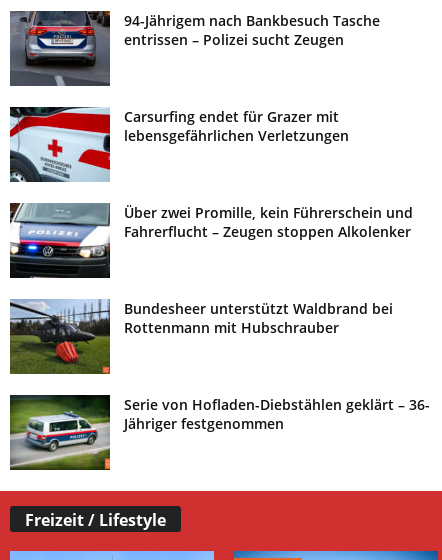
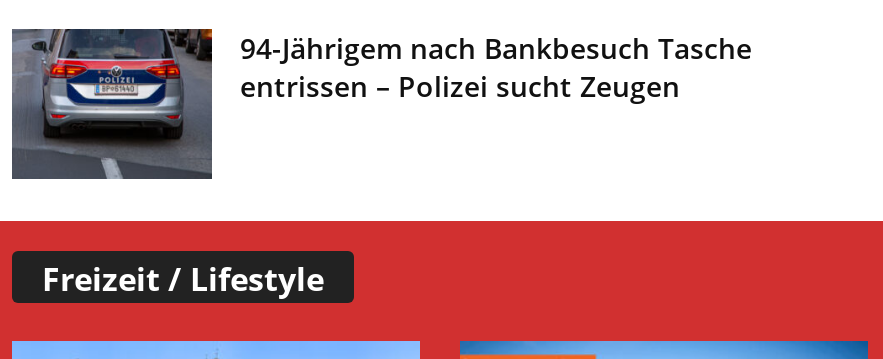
- [image]
- Carsurfing endet für Grazer mit
- lebensgefährlichen Verletzungen

- [image]
- Über zwei Promille, kein Führerschein und
- Fahrerflucht – Zeugen stoppen Alkolenker

- [image]
- Bundesheer unterstützt Waldbrand bei
- Rottenmann mit Hubschrauber

- [image]
- Serie von Hofladen-Diebstählen geklärt – 36-
- Jähriger festgenommen
